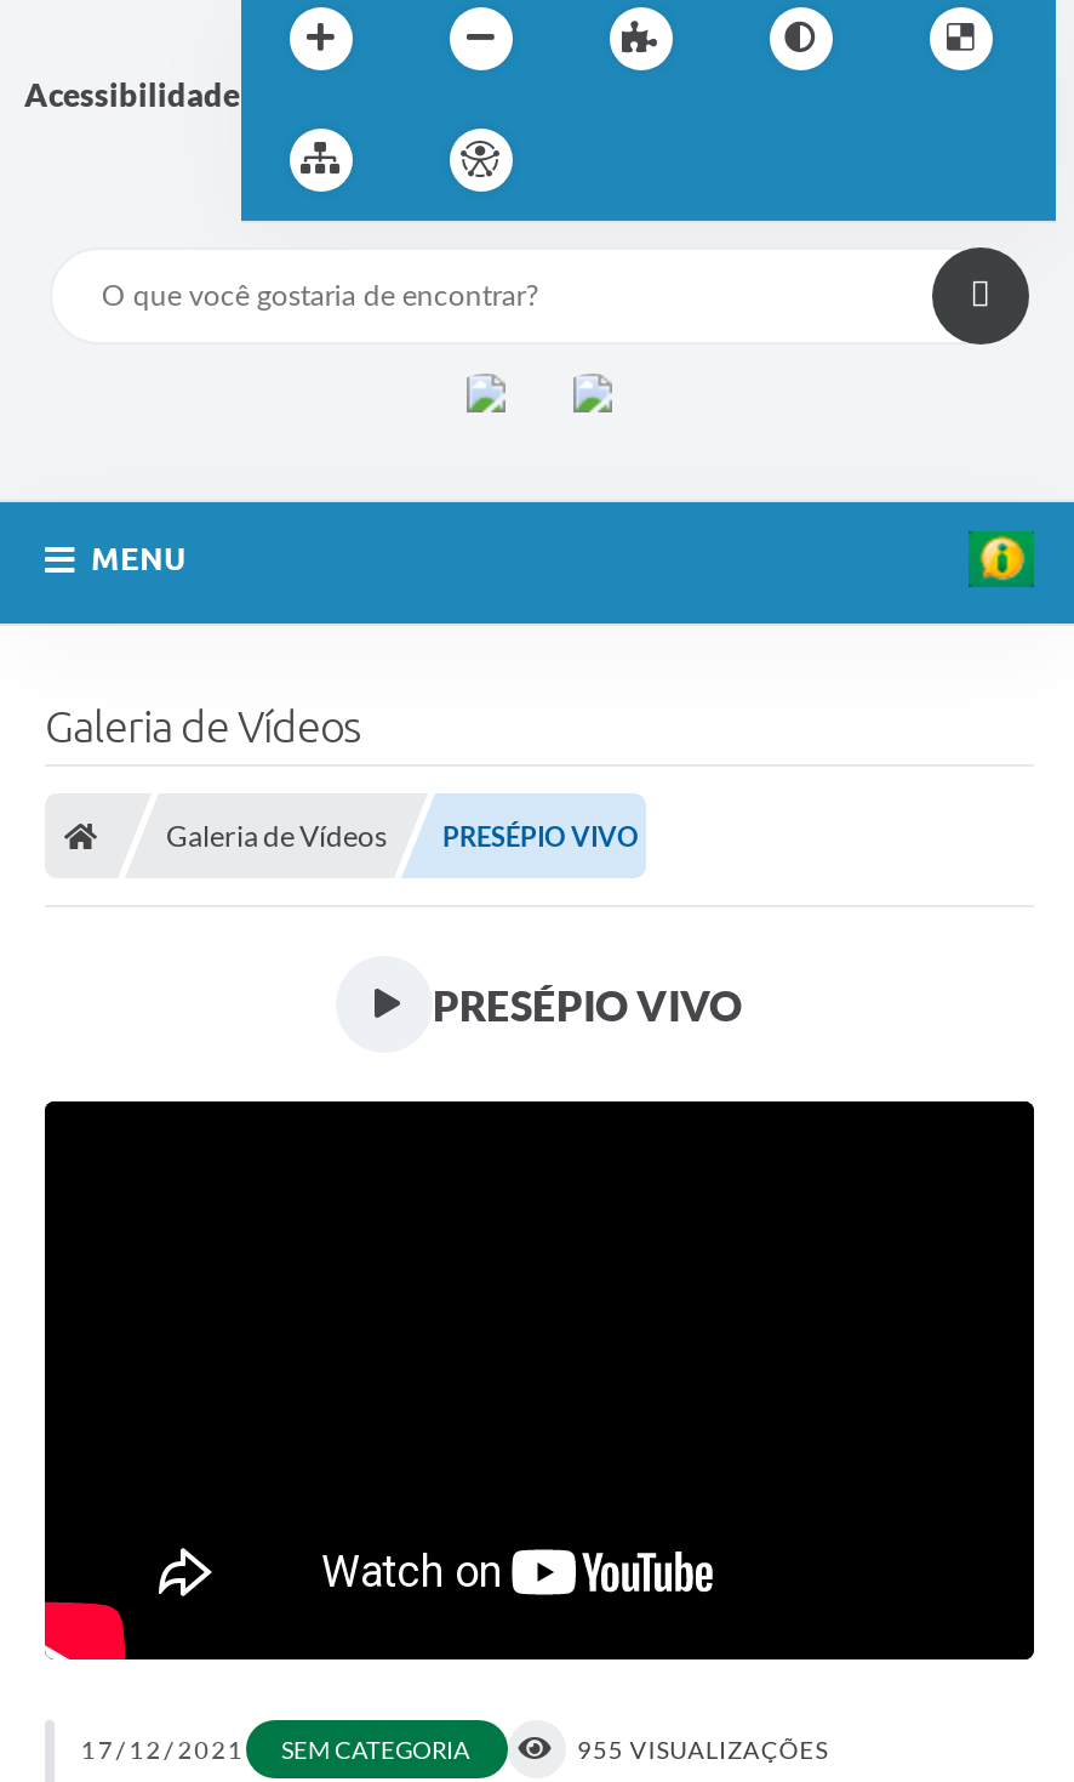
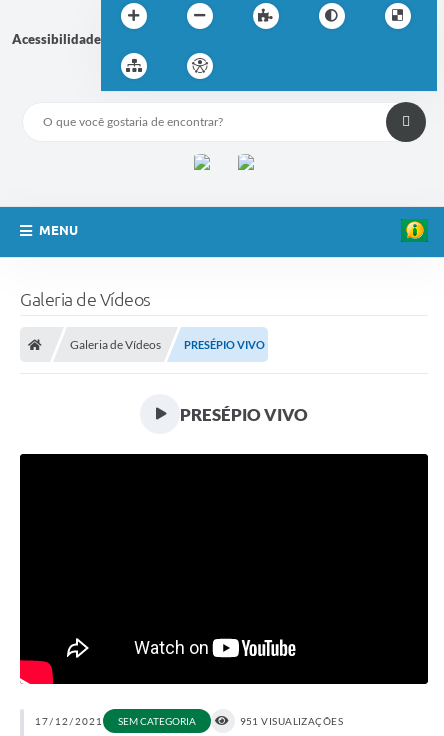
- 955 VISUALIZAÇÕES
+ 951 VISUALIZAÇÕES
